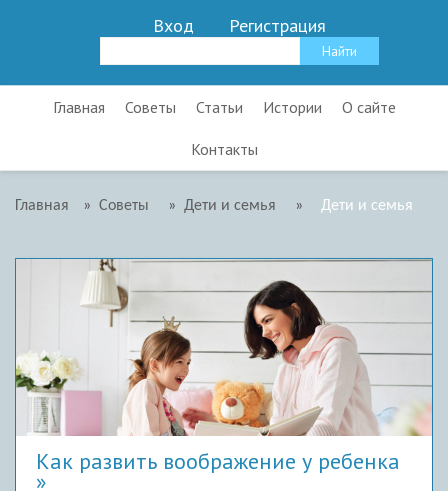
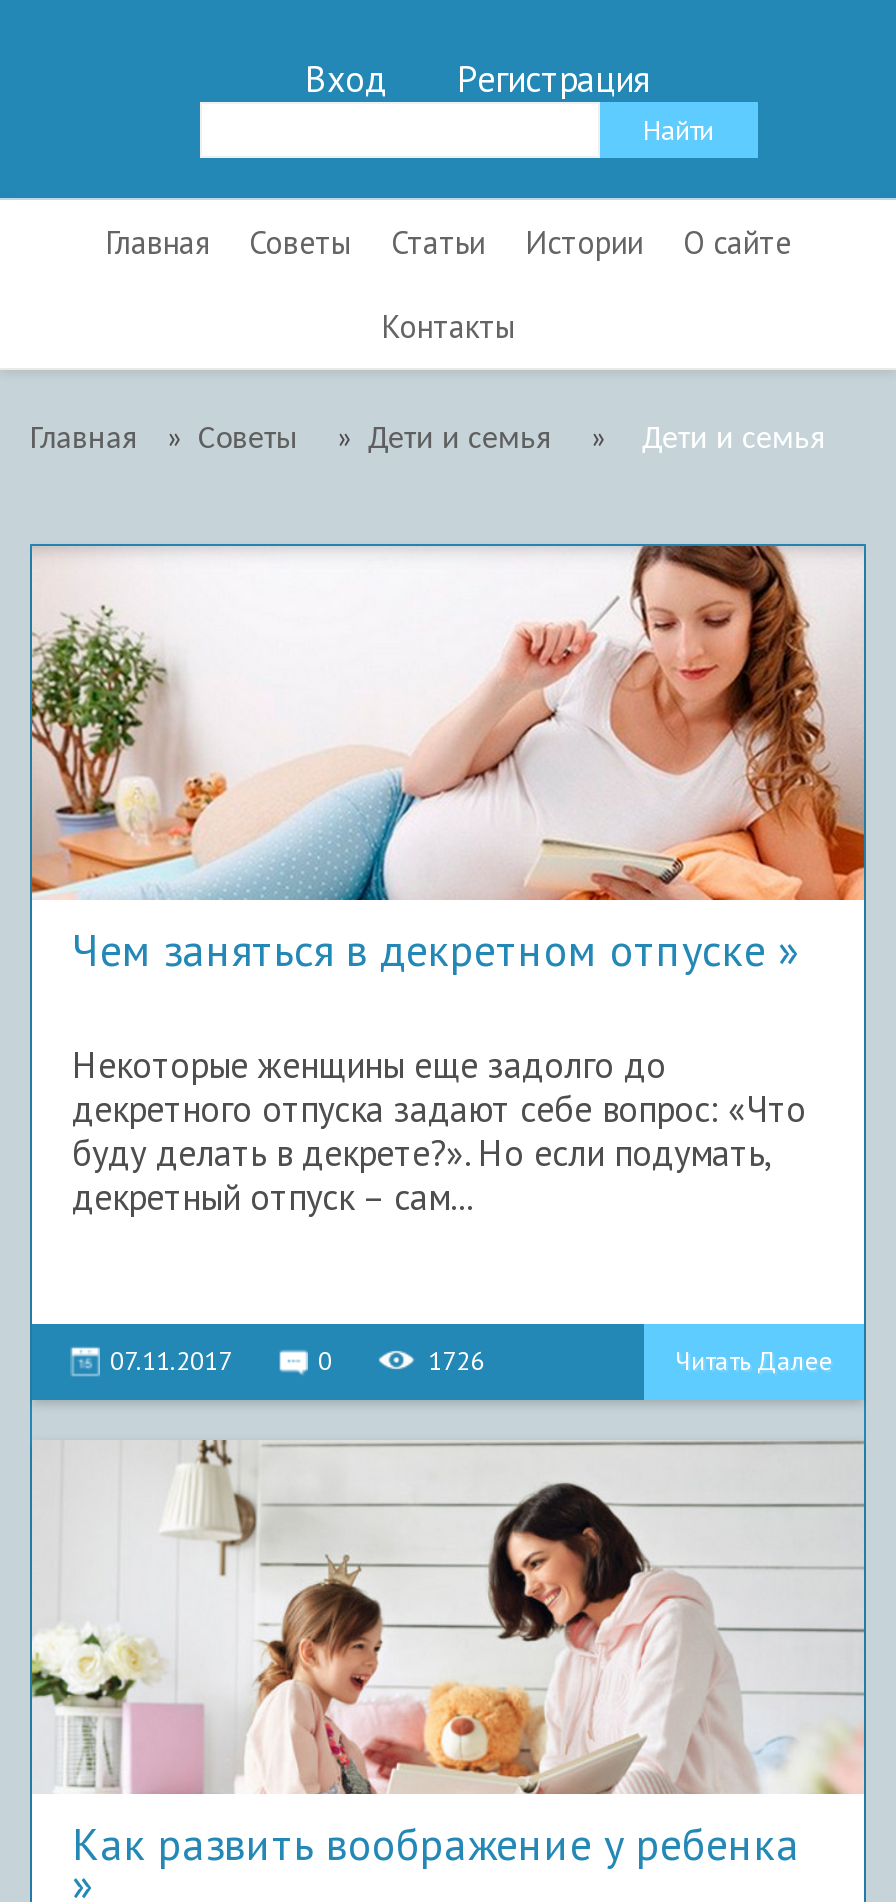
+ [image]
+ Чем заняться в декретном отпуске
+ Некоторые женщины еще задолго до
+ декретного отпуска задают себе вопрос: «Что
+ буду делать в декрете?». Но если подумать,
+ декретный отпуск – сам...

+ 07.11.2017
+ 0
+ 1726
+ Читать Далее
